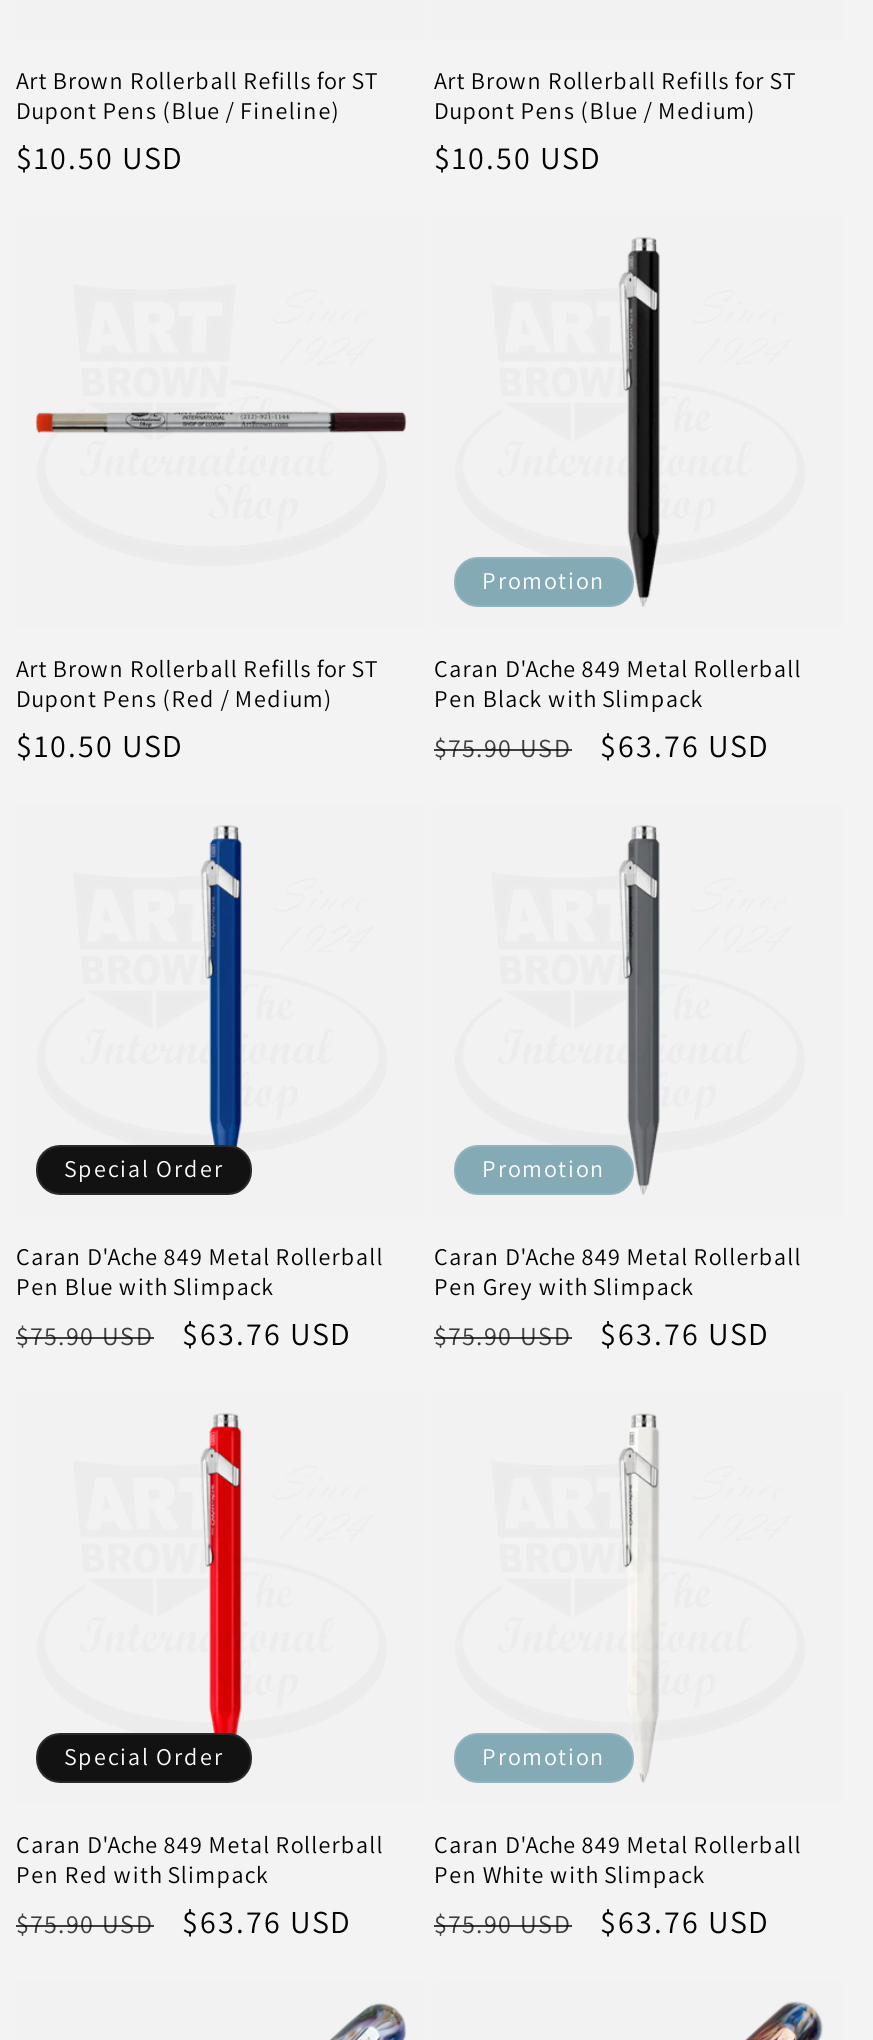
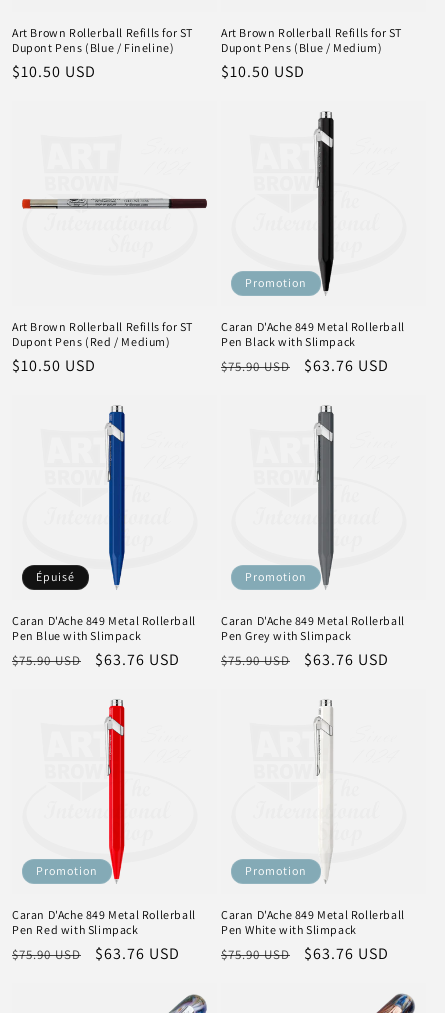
- Special Order
+ Épuisé

- Special Order
+ Promotion
